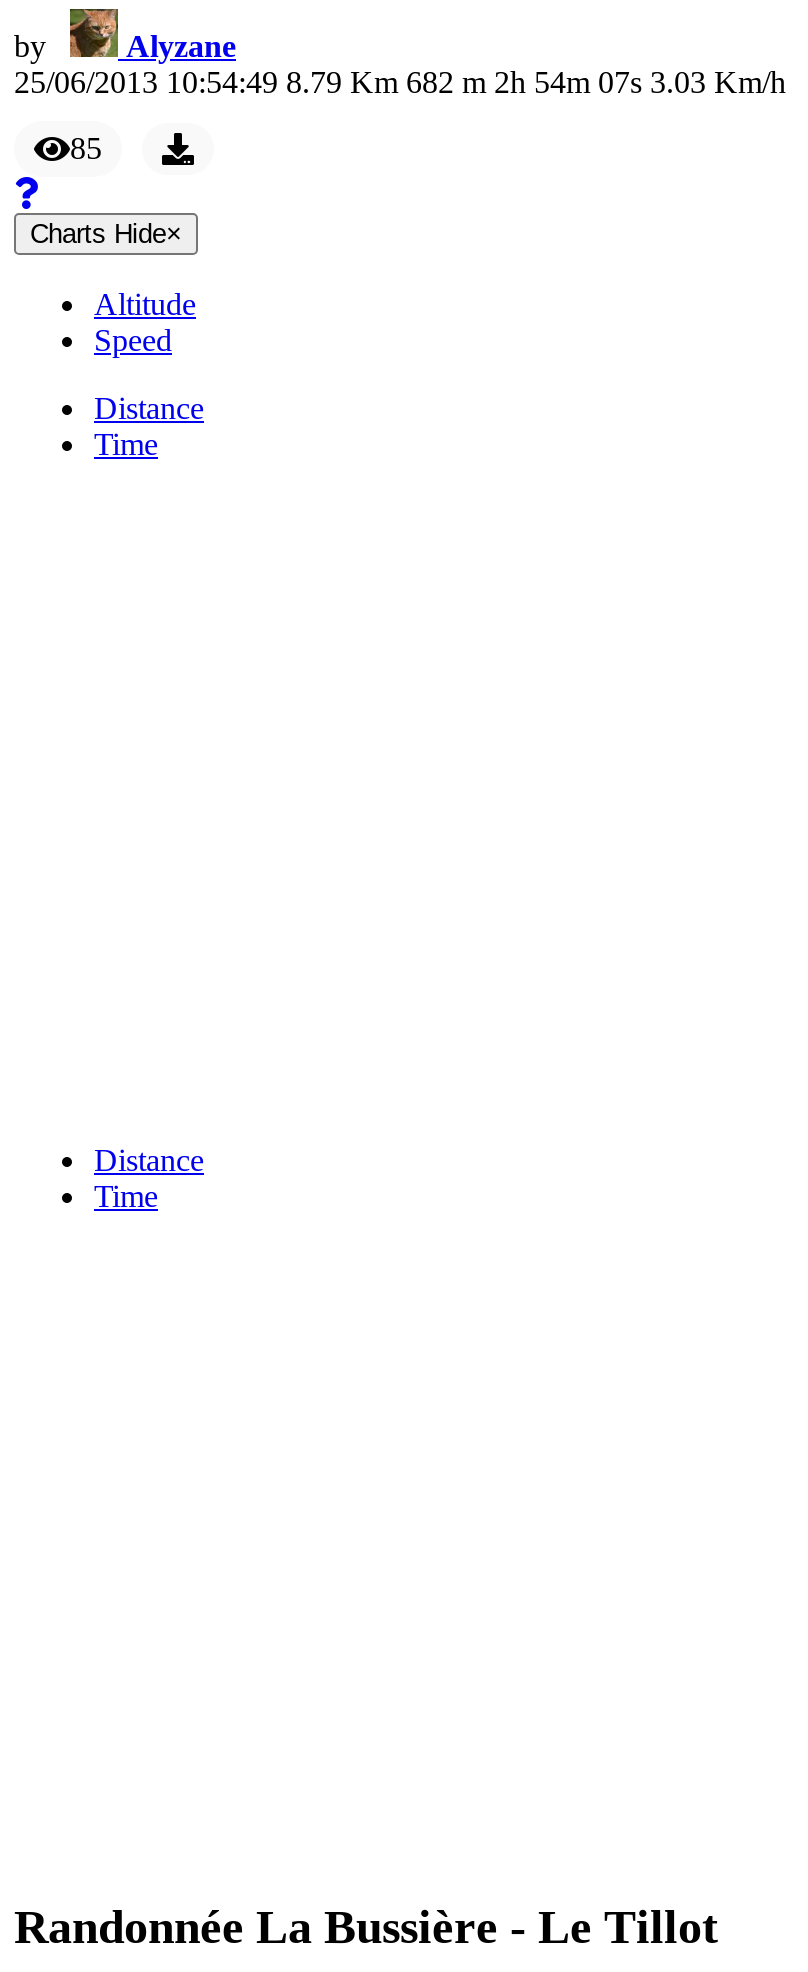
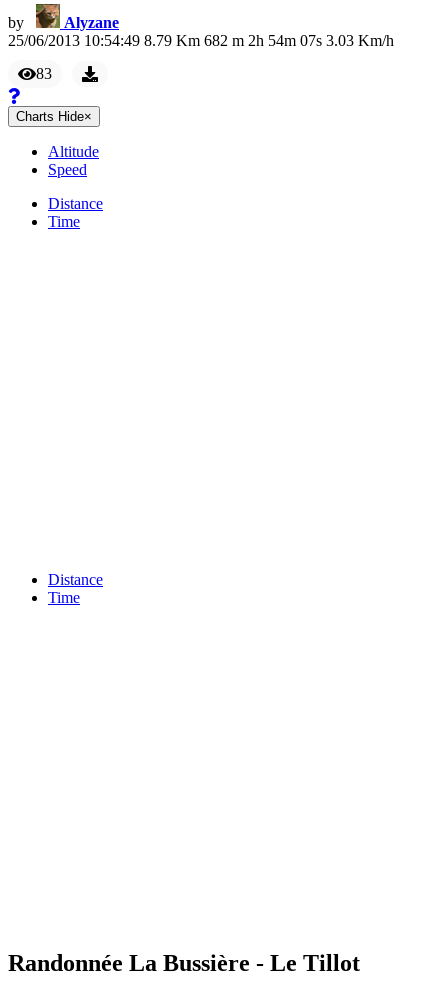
- 85
+ 83
